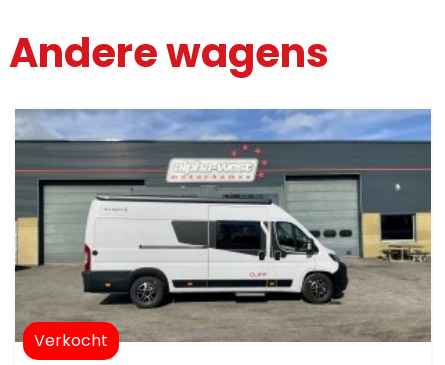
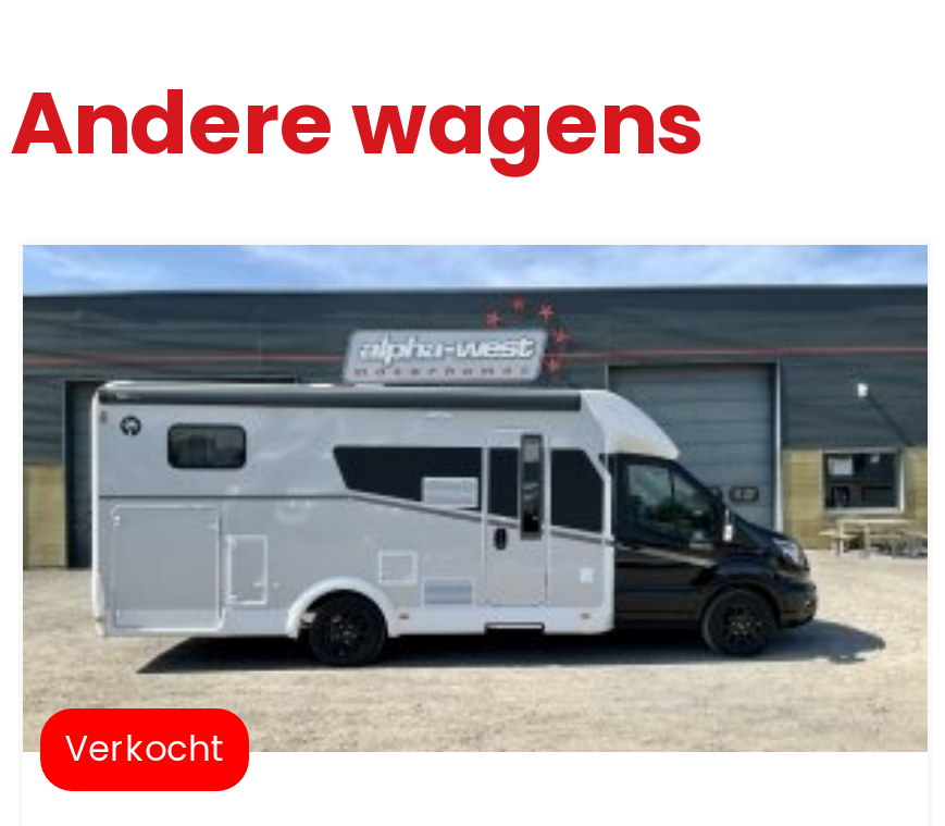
- [image]
+ [image]
